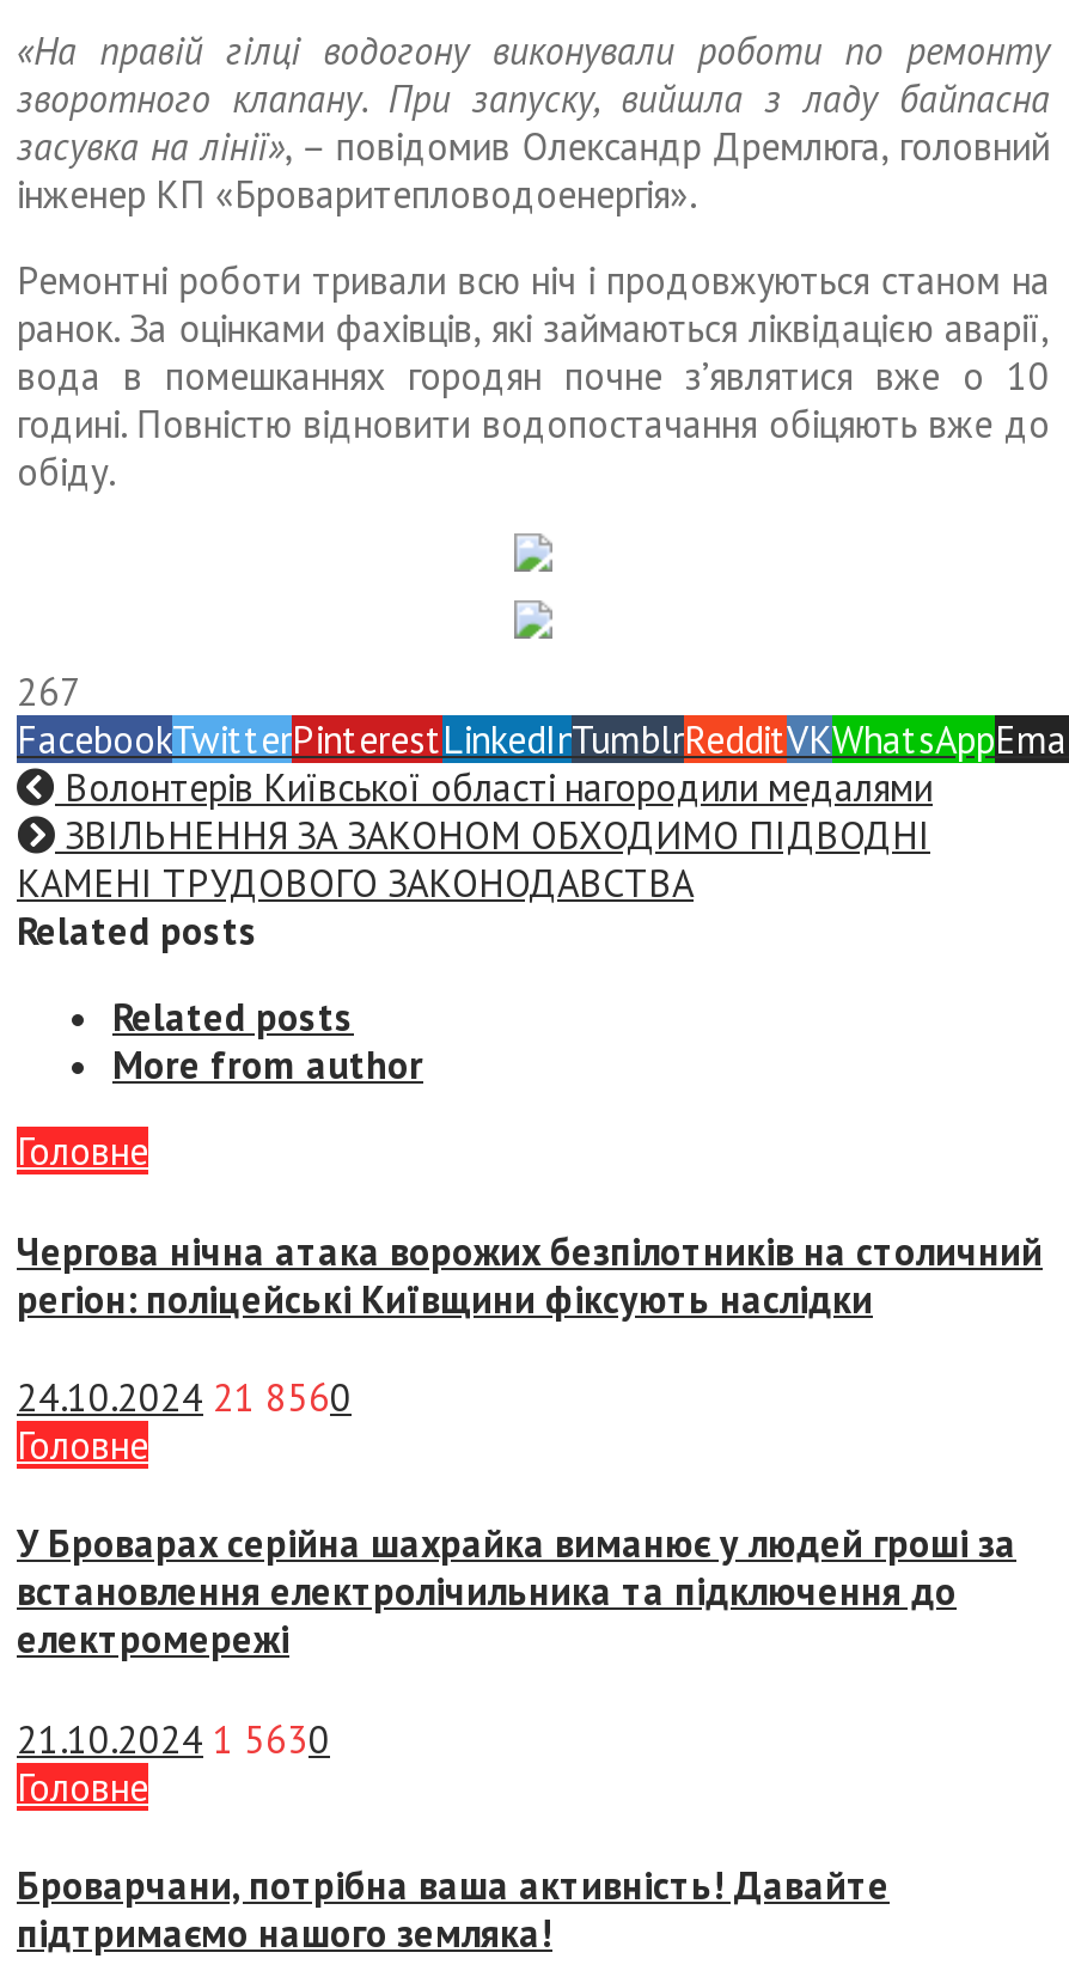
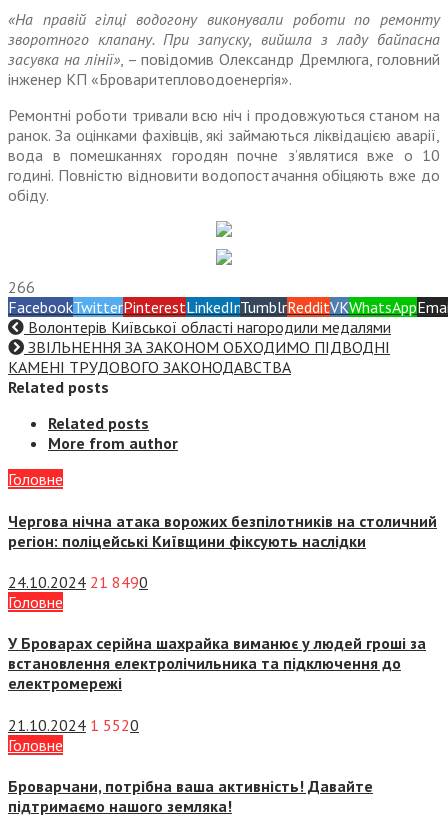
- 267
+ 266

- 24.10.2024 21 8560
+ 24.10.2024 21 8490

- 21.10.2024 1 5630
+ 21.10.2024 1 5520
